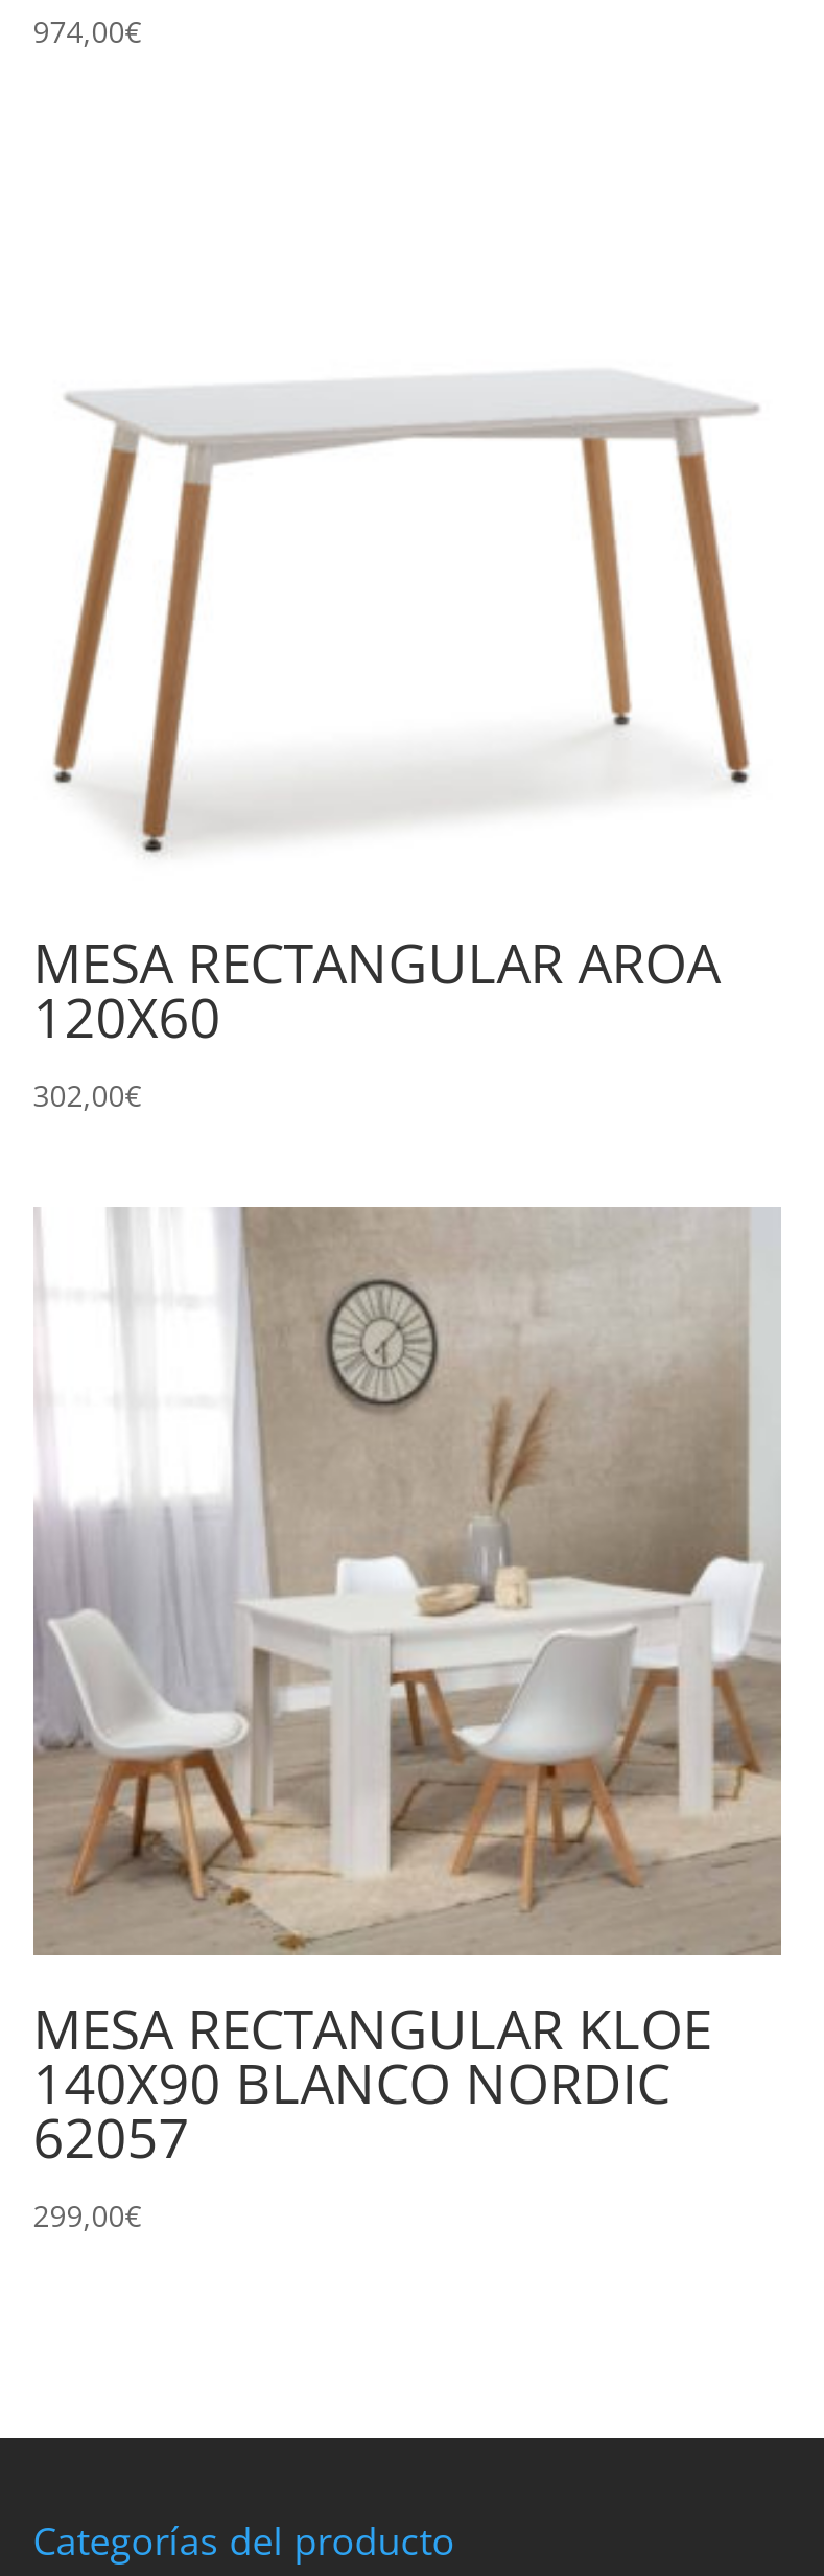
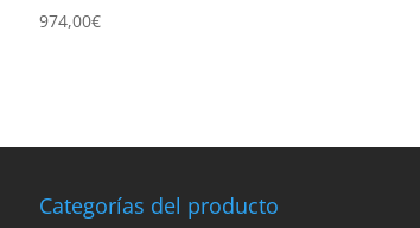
- [image]
- MESA RECTANGULAR AROA
- 120X60
- 302,00€

- [image]
- MESA RECTANGULAR KLOE
- 140X90 BLANCO NORDIC
- 62057
- 299,00€
